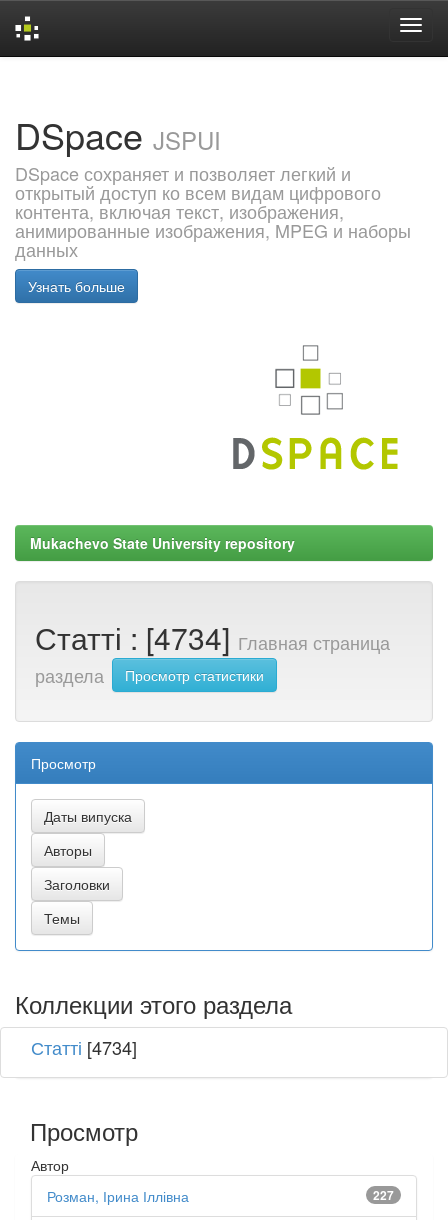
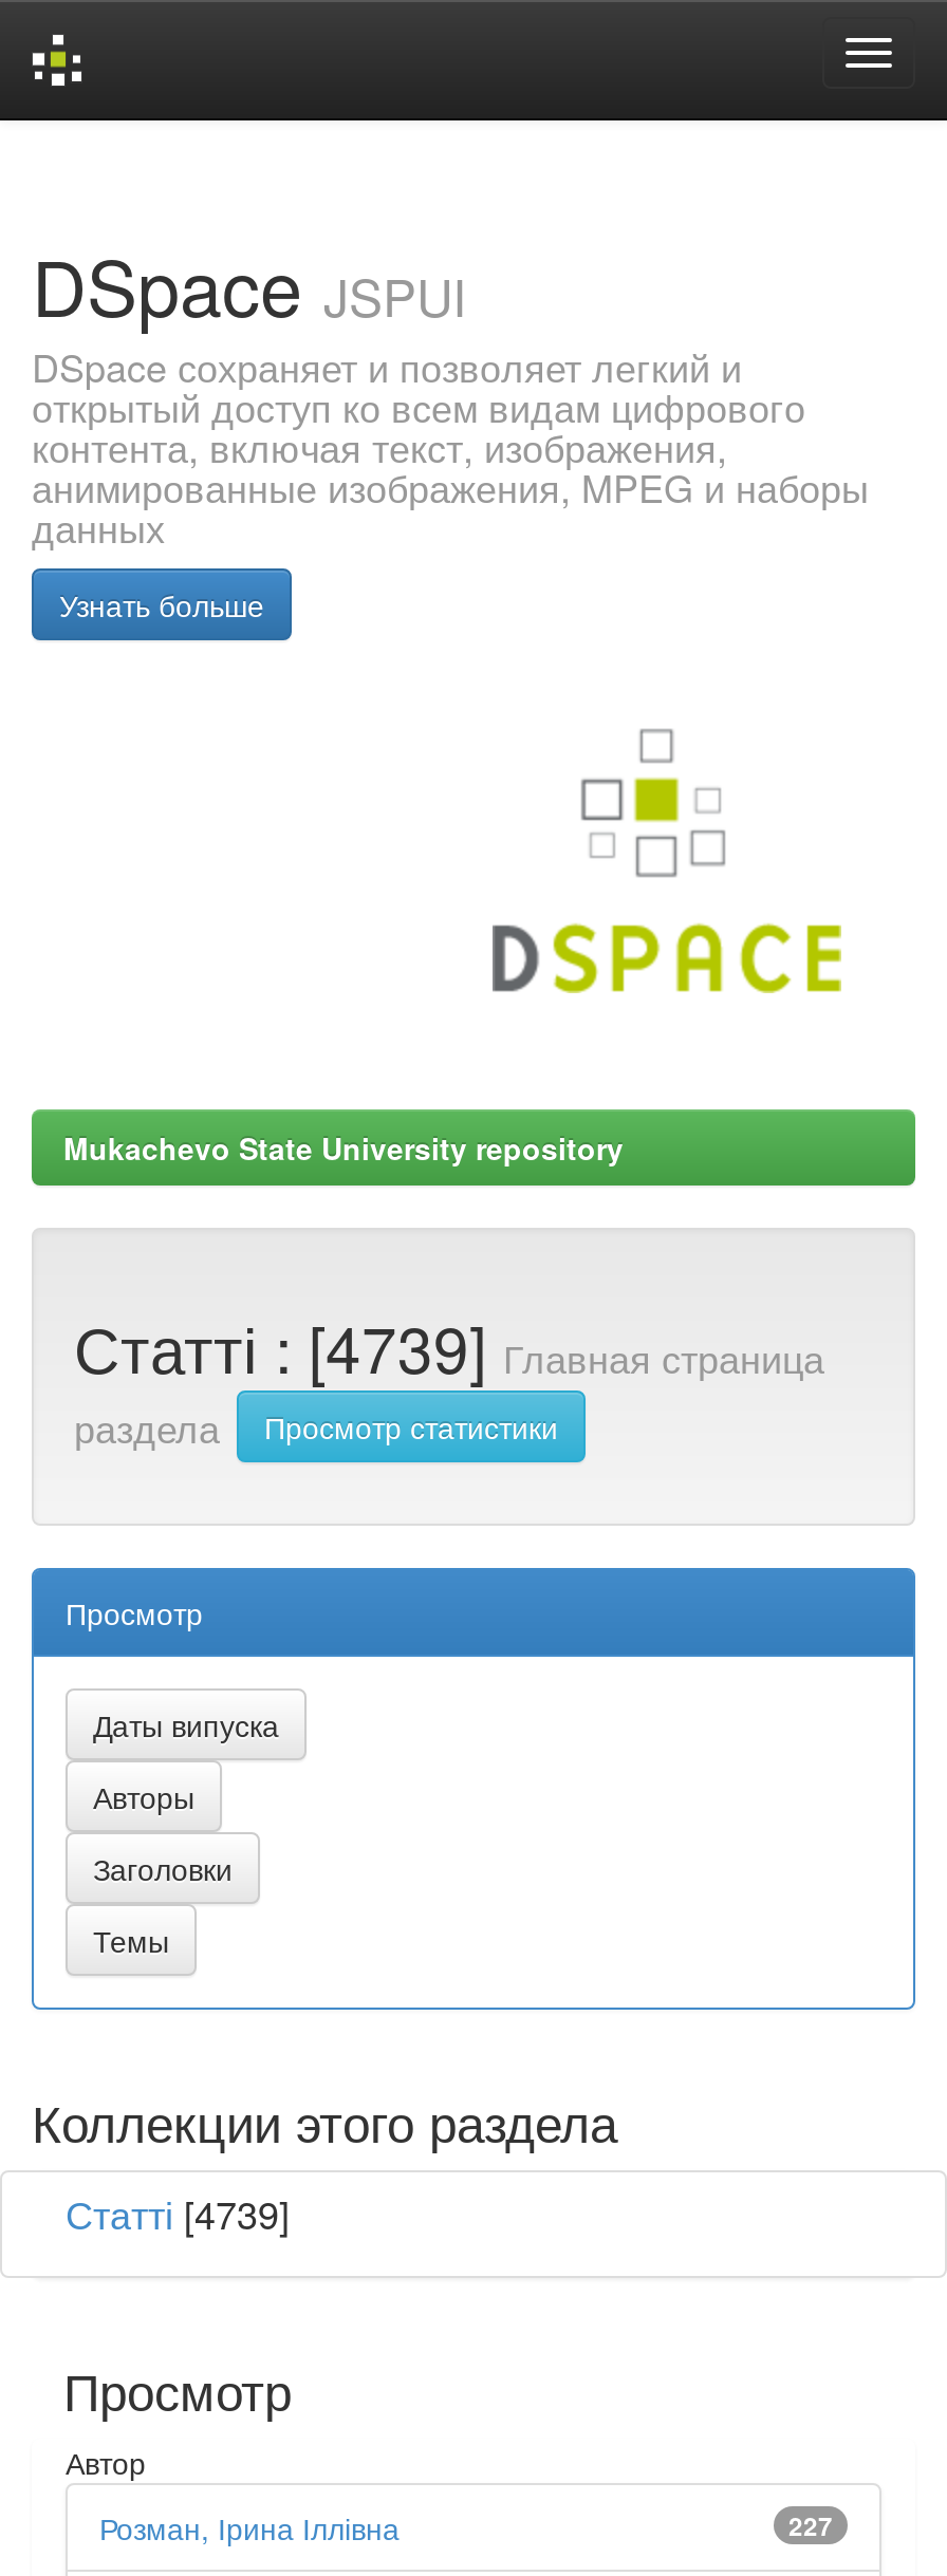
- Статті : [4734] Главная страница
+ Статті : [4739] Главная страница

- Статті [4734]
+ Статті [4739]
